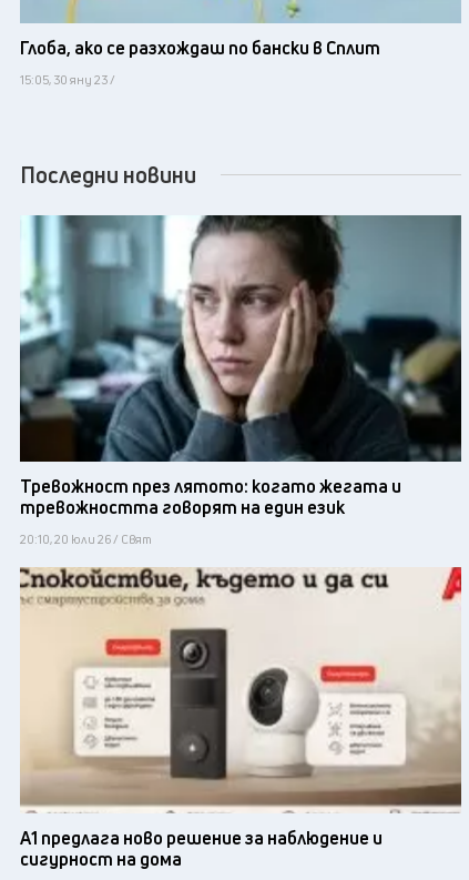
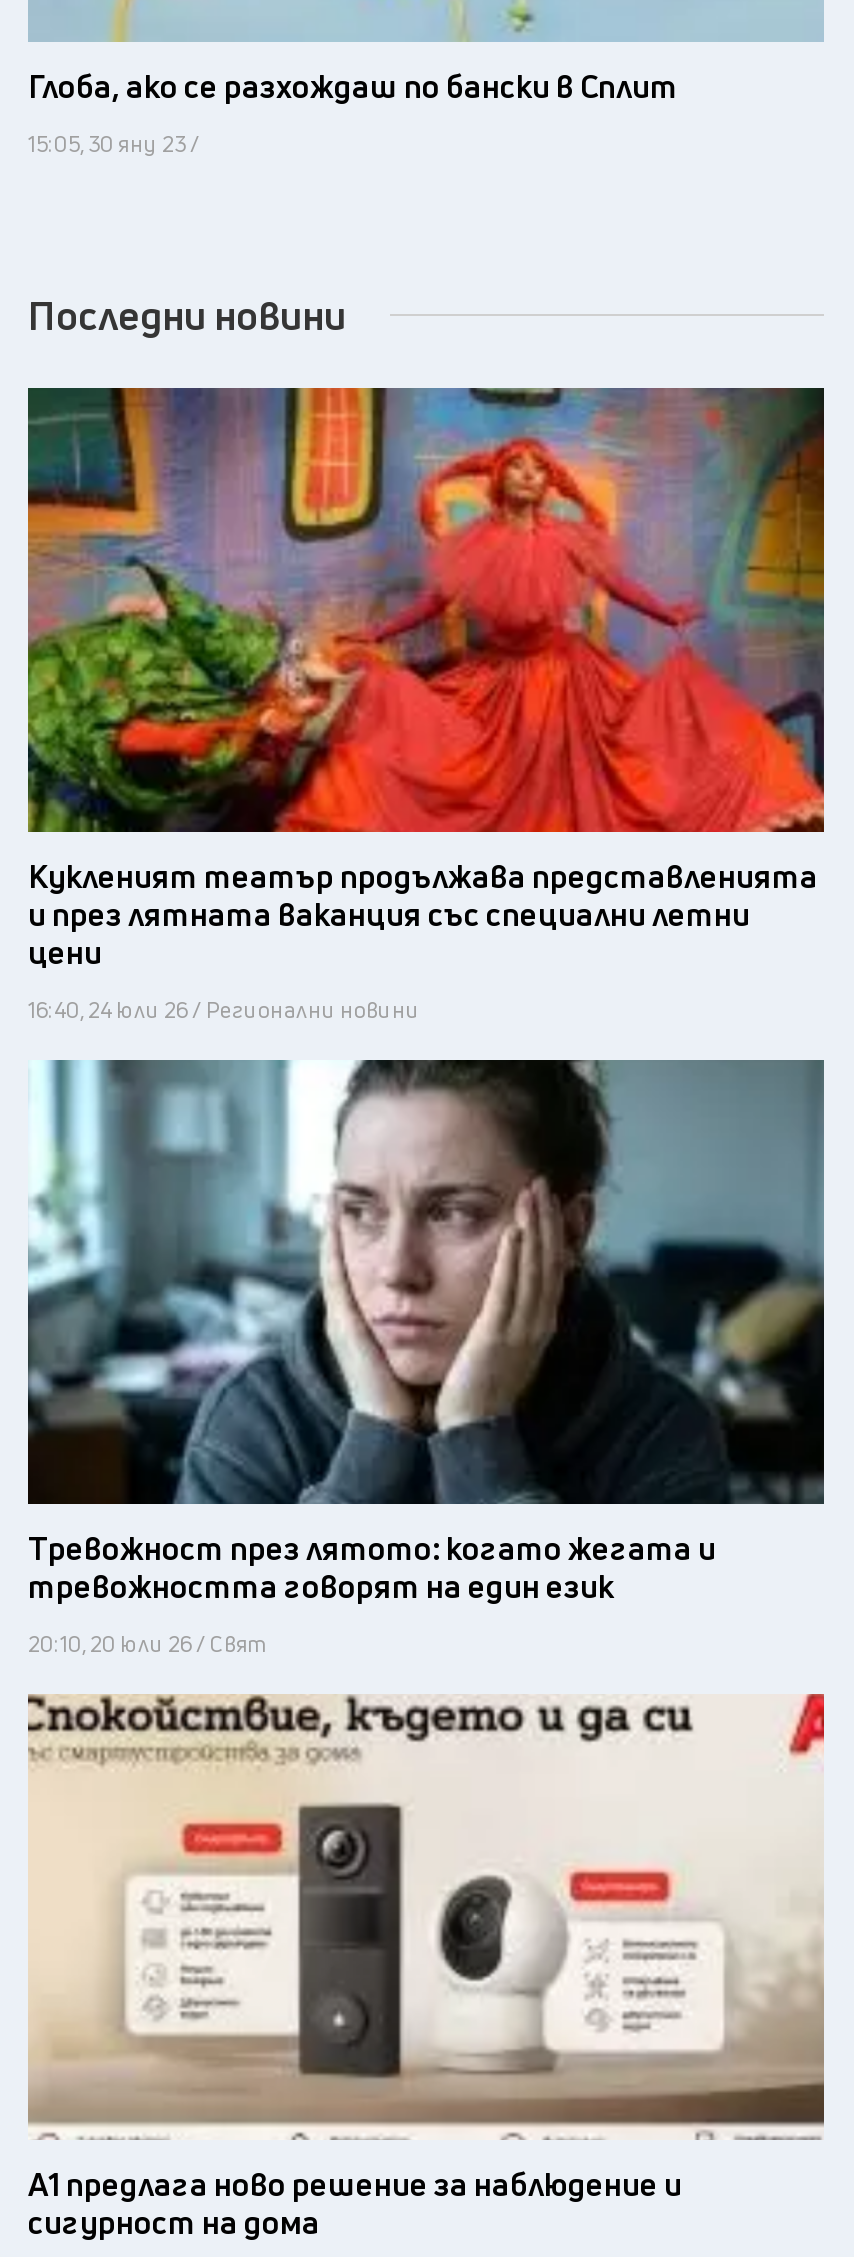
+ [image]
+ Кукленият театър продължава представленията
+ и през лятната ваканция със специални летни
+ цени
+ 16:40, 24 юли 26 / Регионални новини
